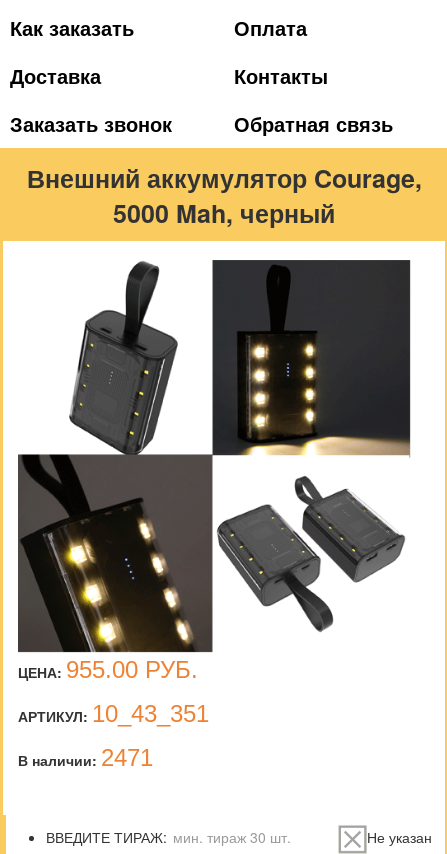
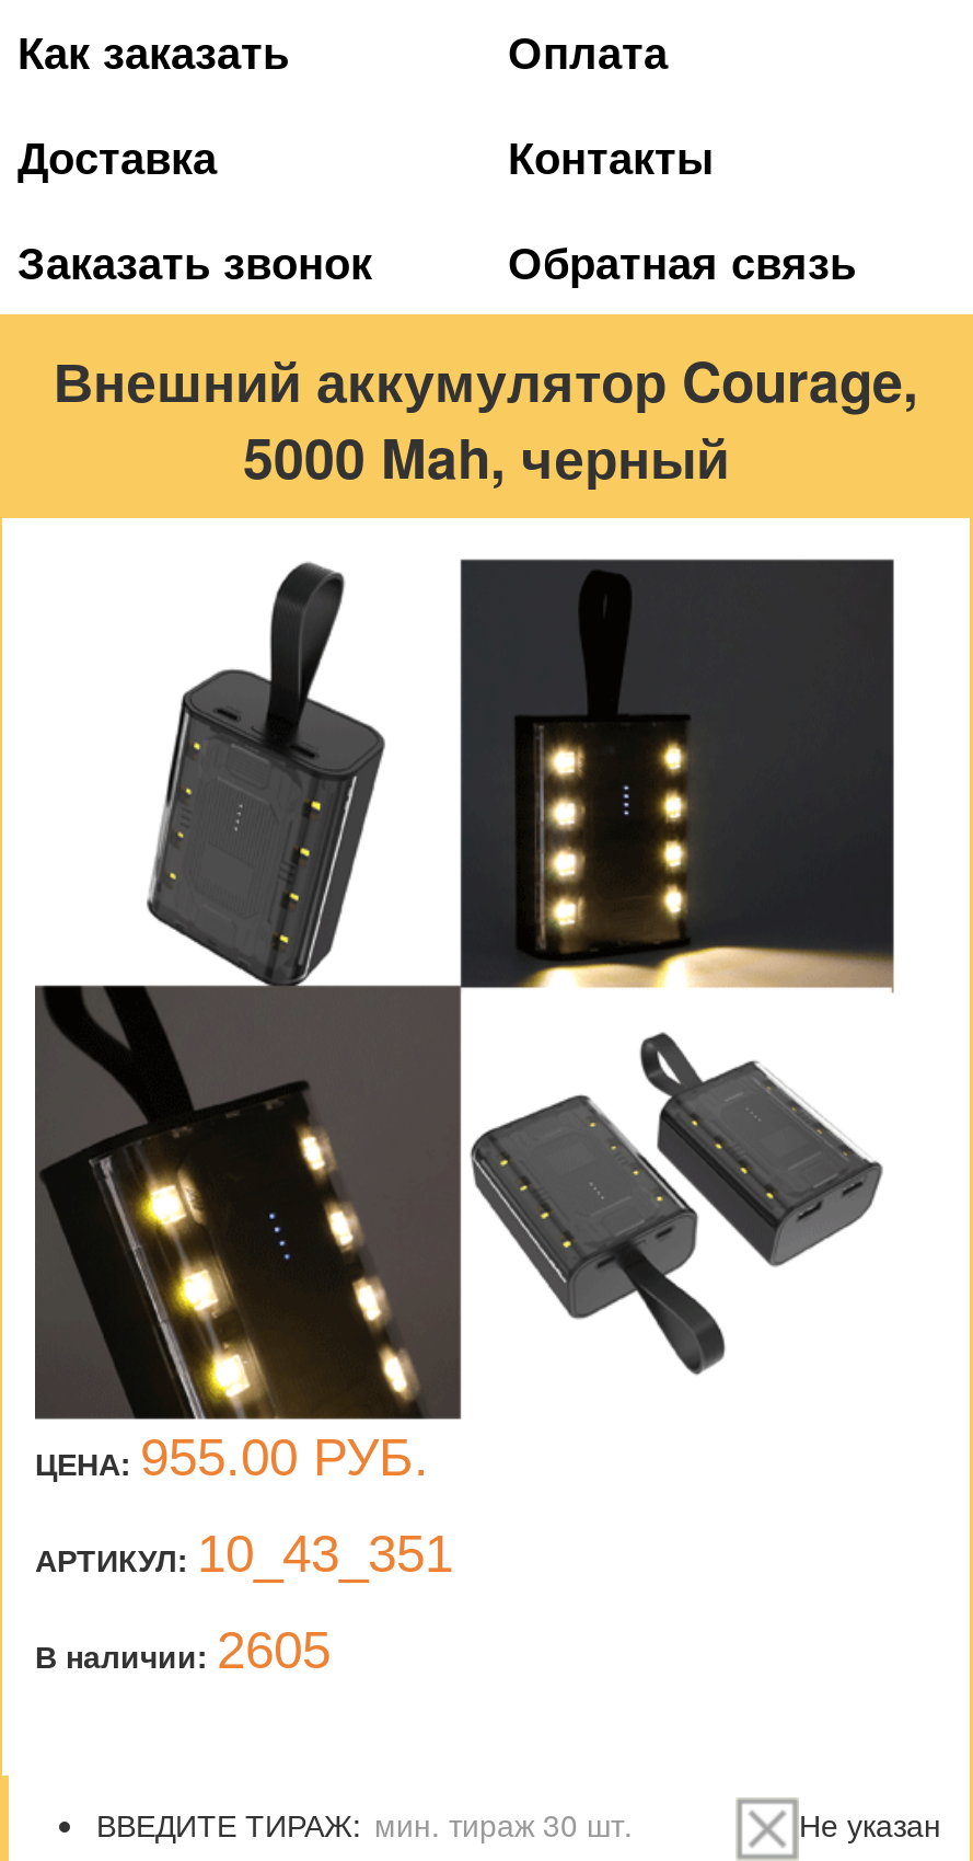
- В наличии: 2471
+ В наличии: 2605
